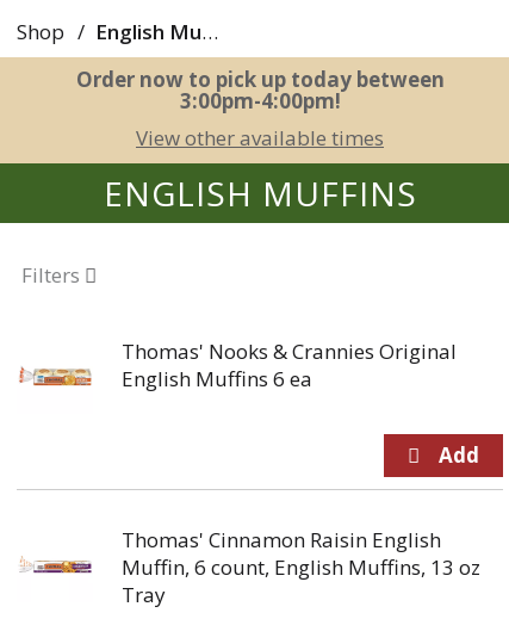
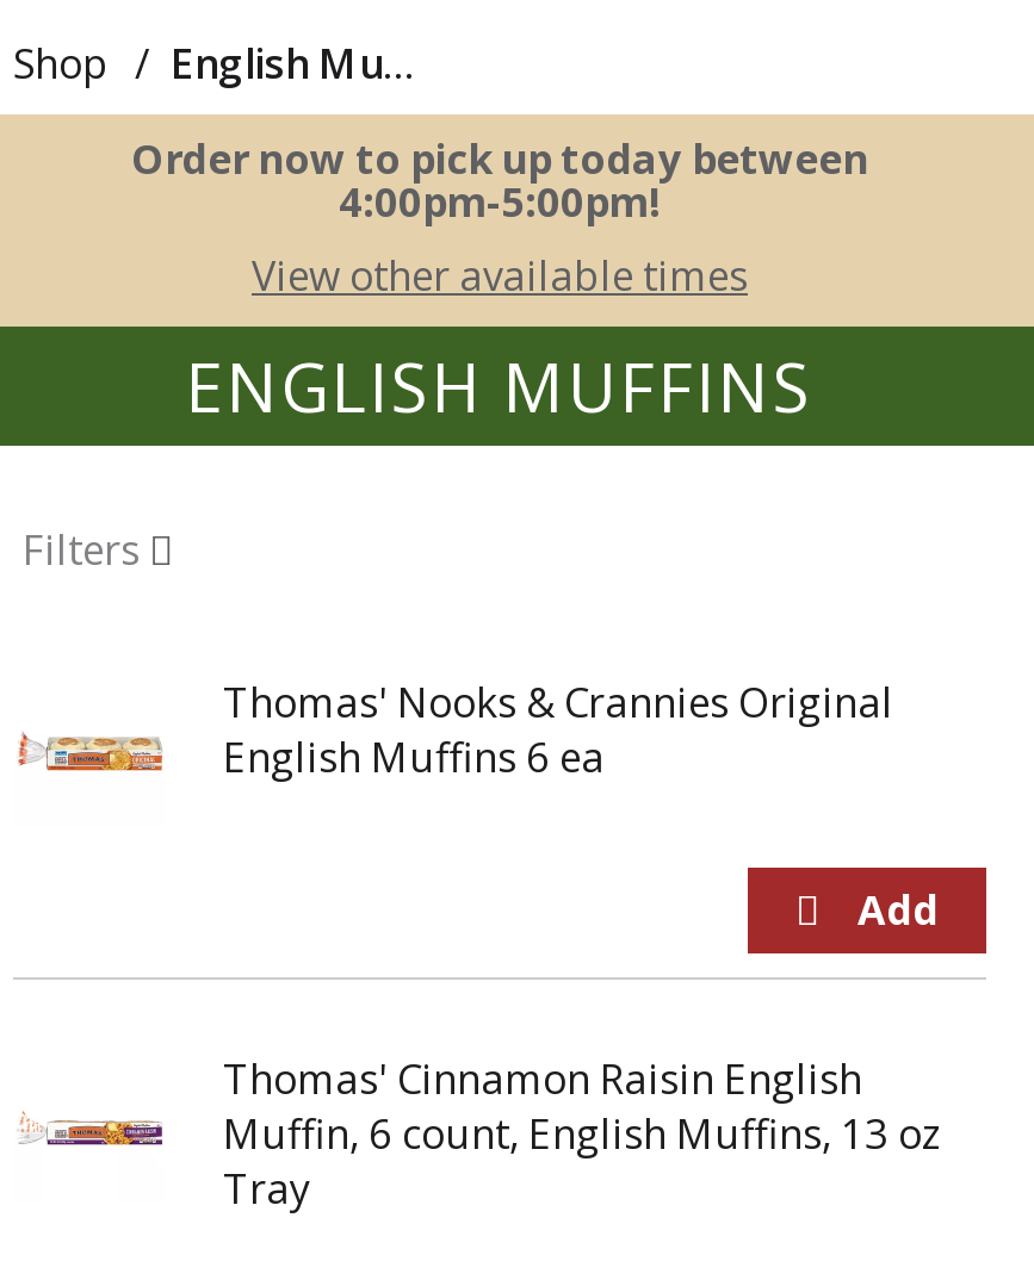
- 3:00pm-4:00pm!
+ 4:00pm-5:00pm!
